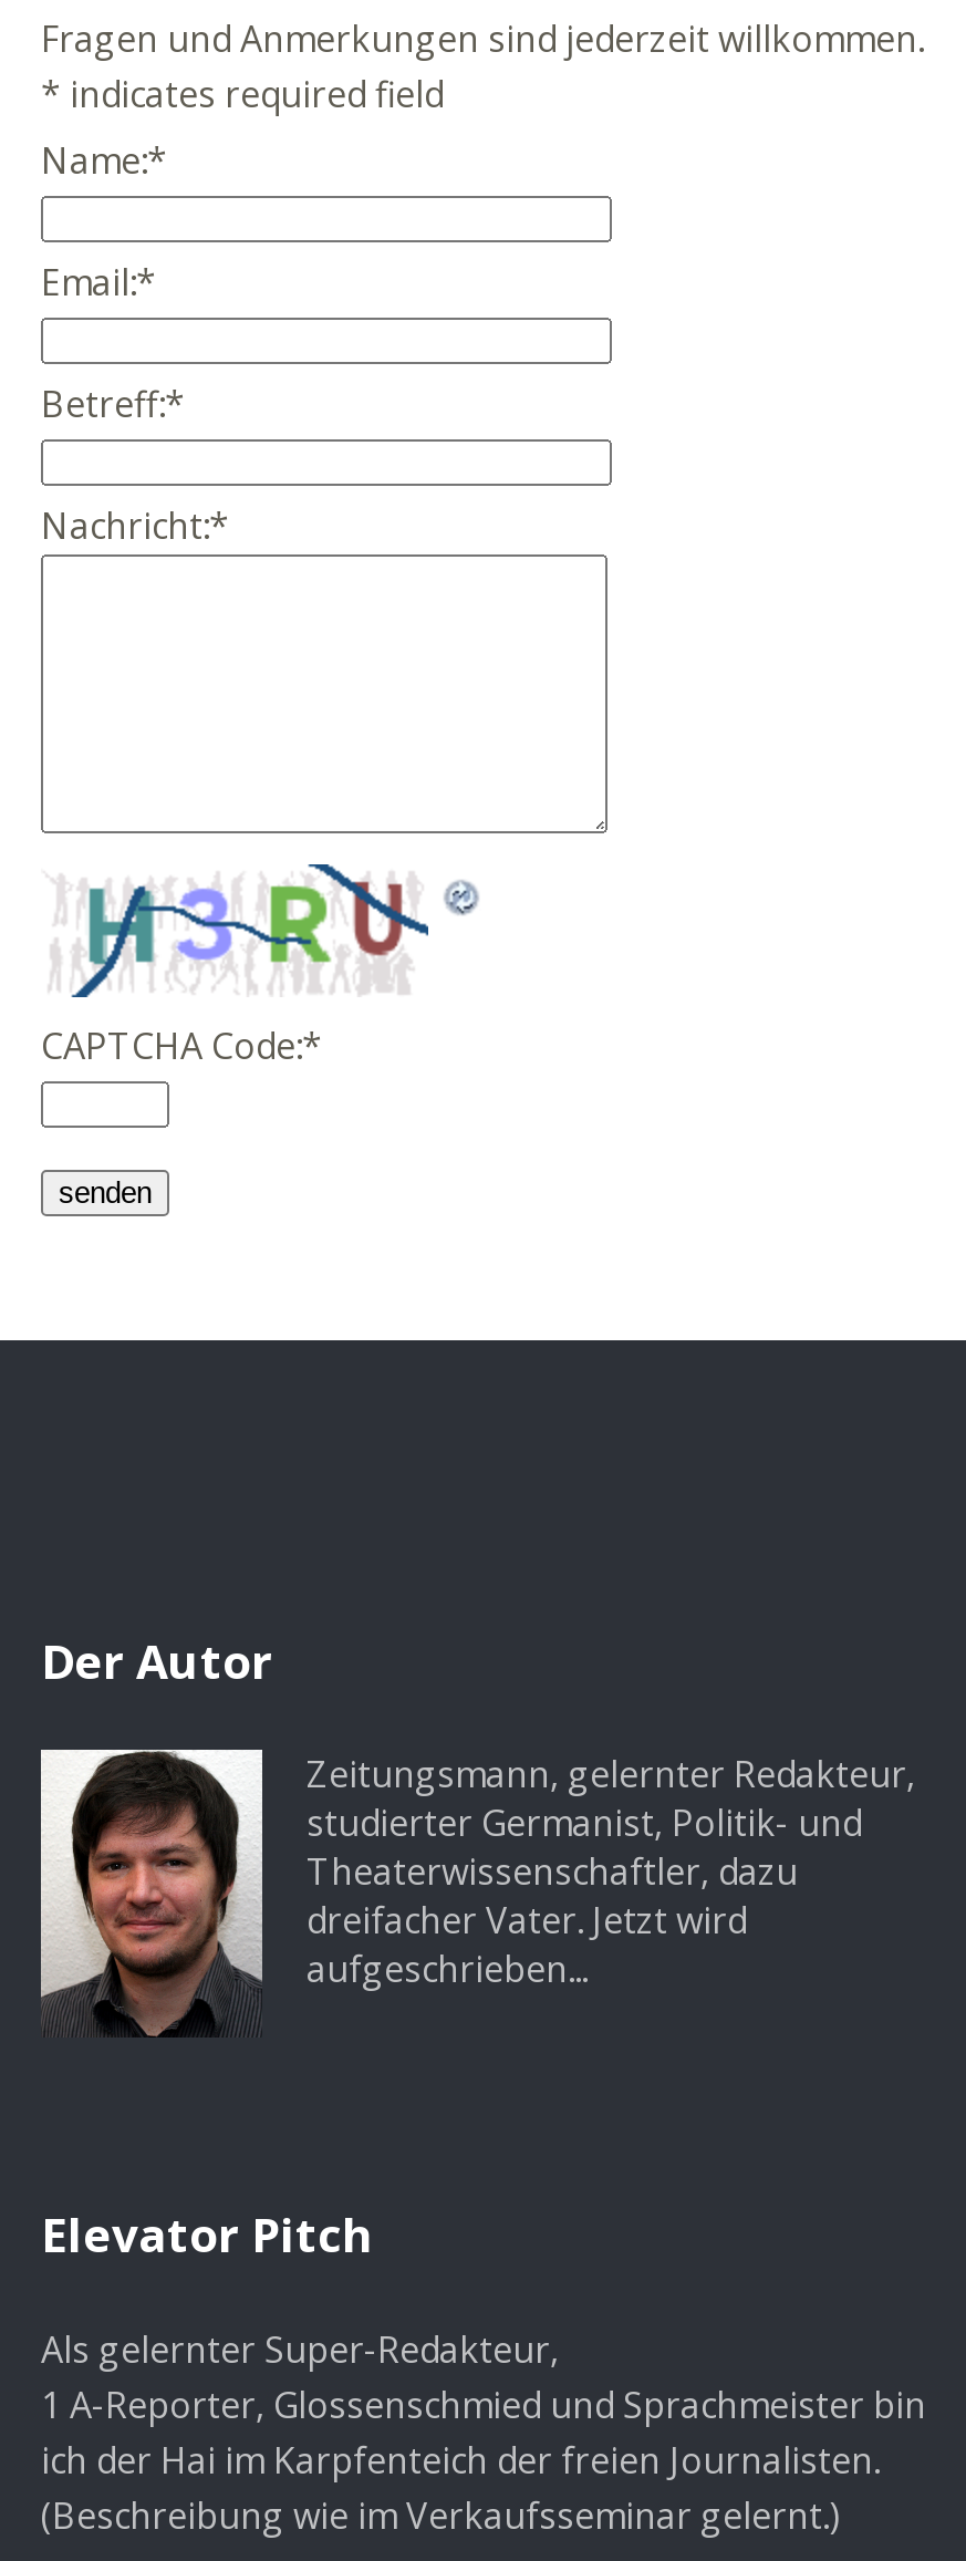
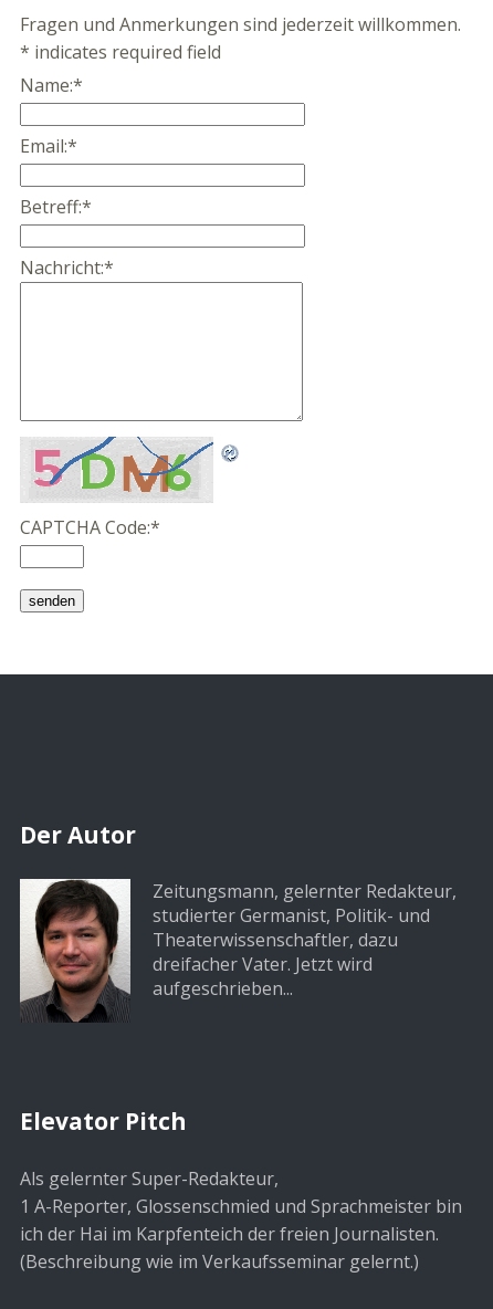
- [image]
+ [image]
